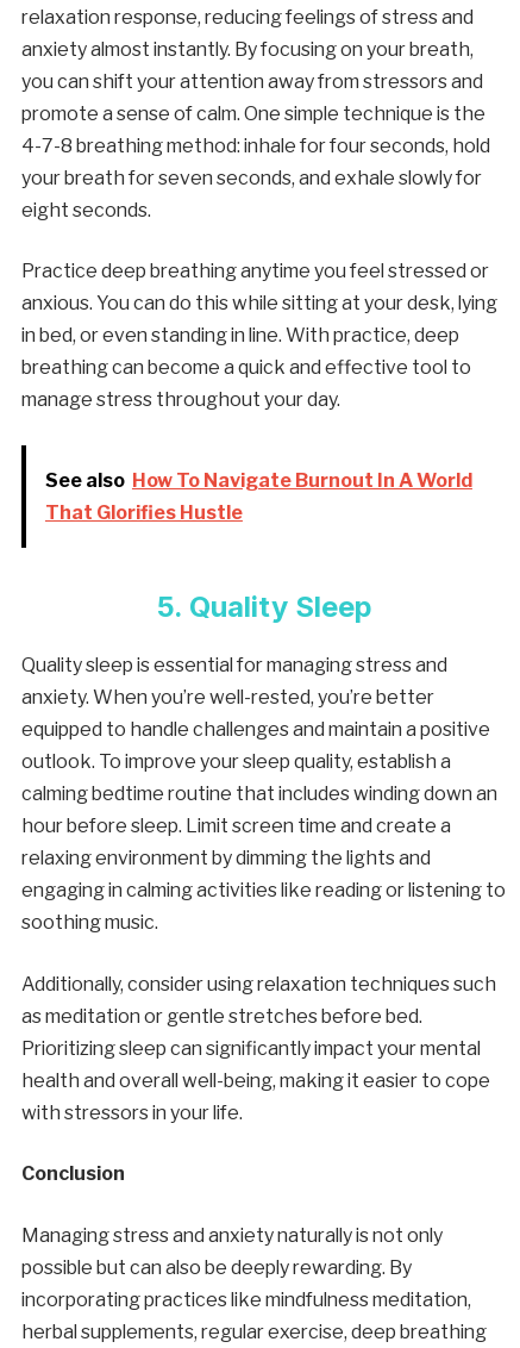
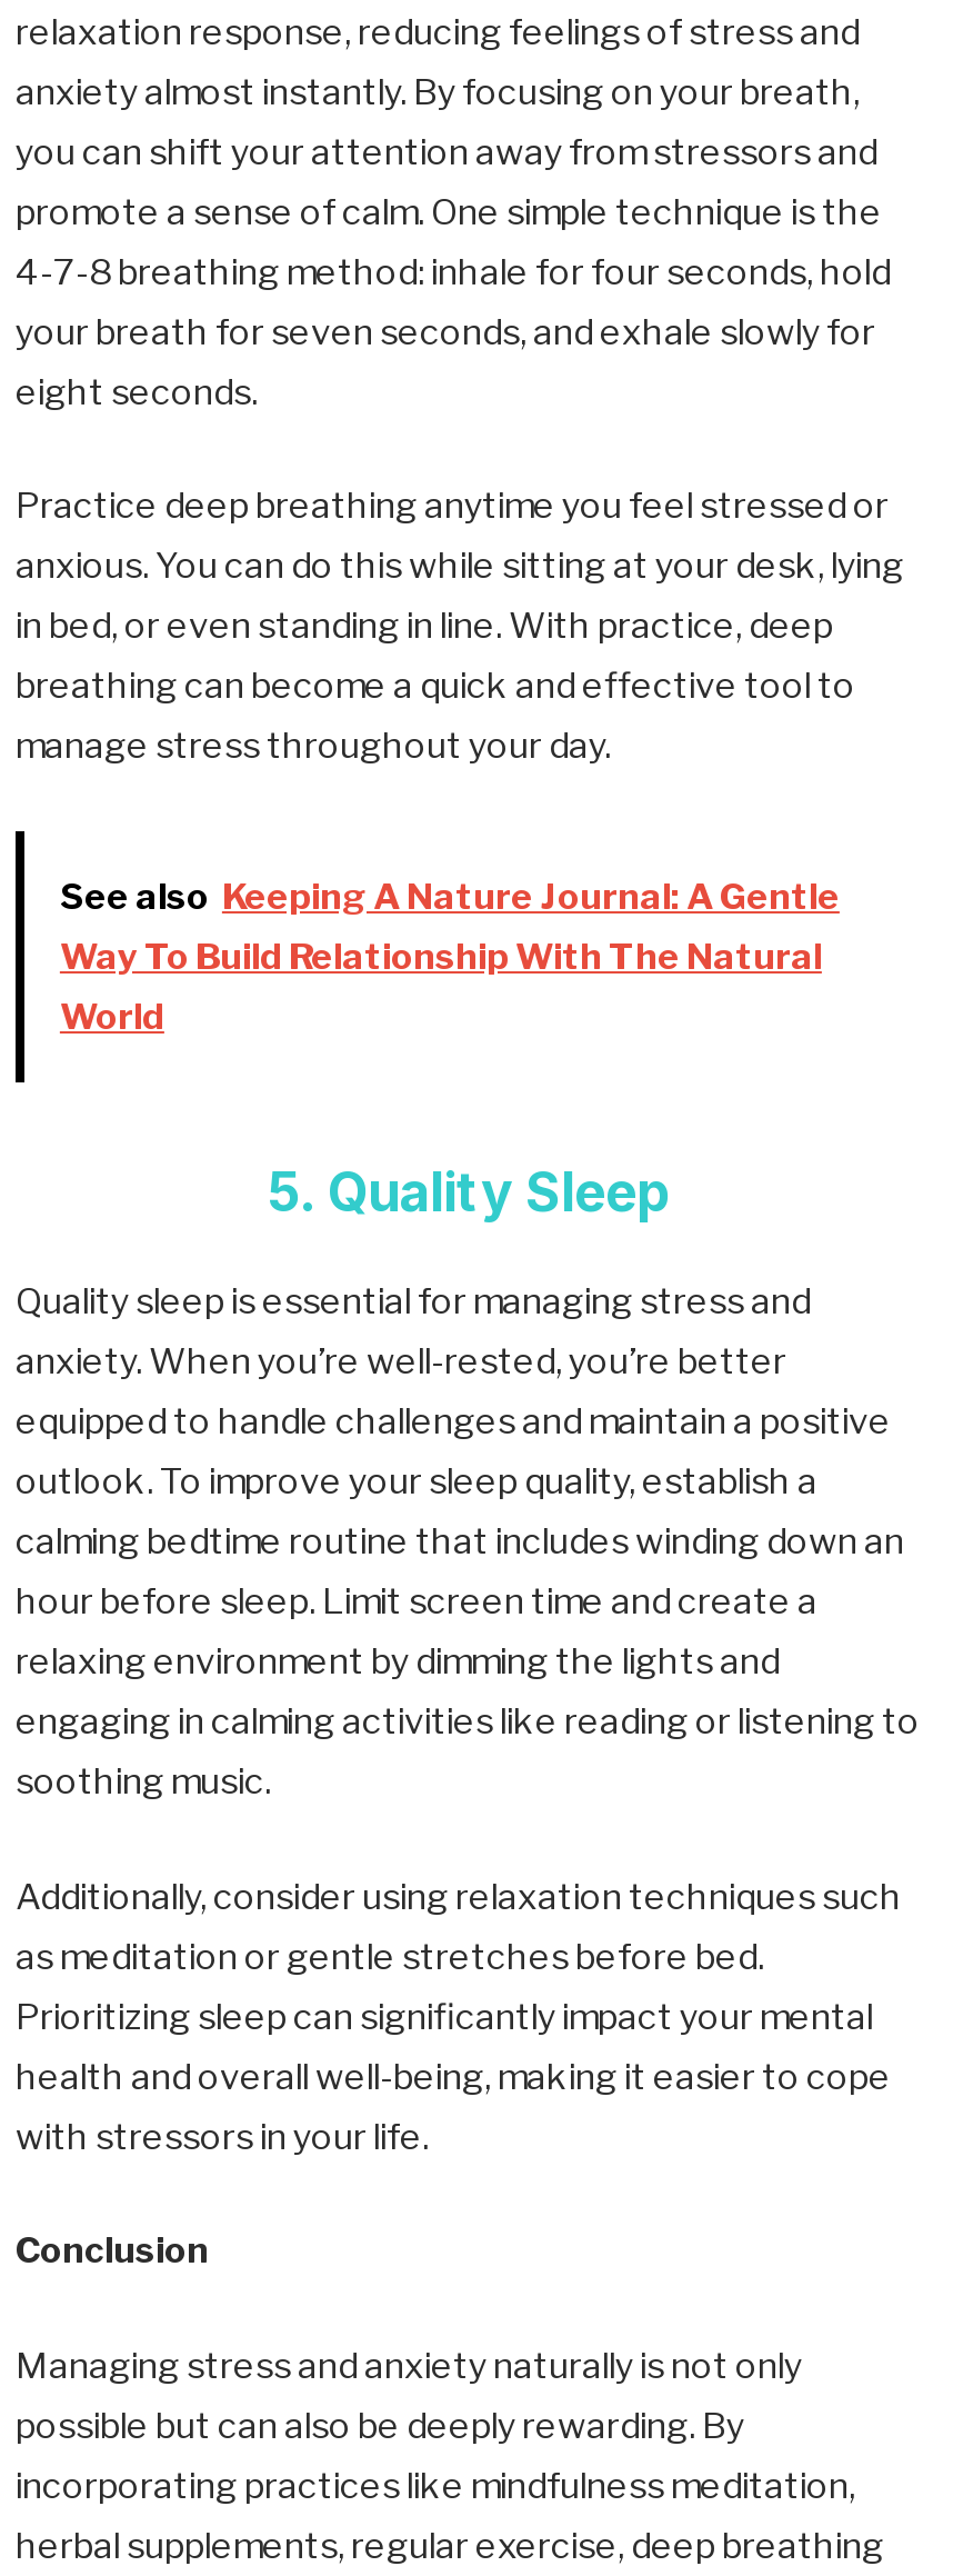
- See also How To Navigate Burnout In A World
- That Glorifies Hustle
+ See also Keeping A Nature Journal: A Gentle
+ Way To Build Relationship With The Natural
+ World
